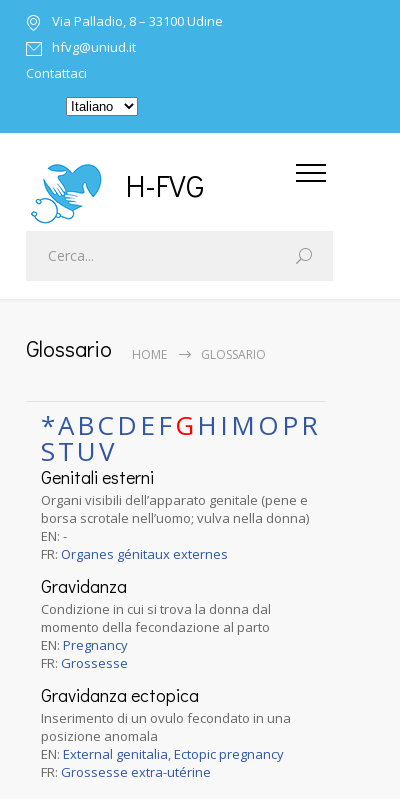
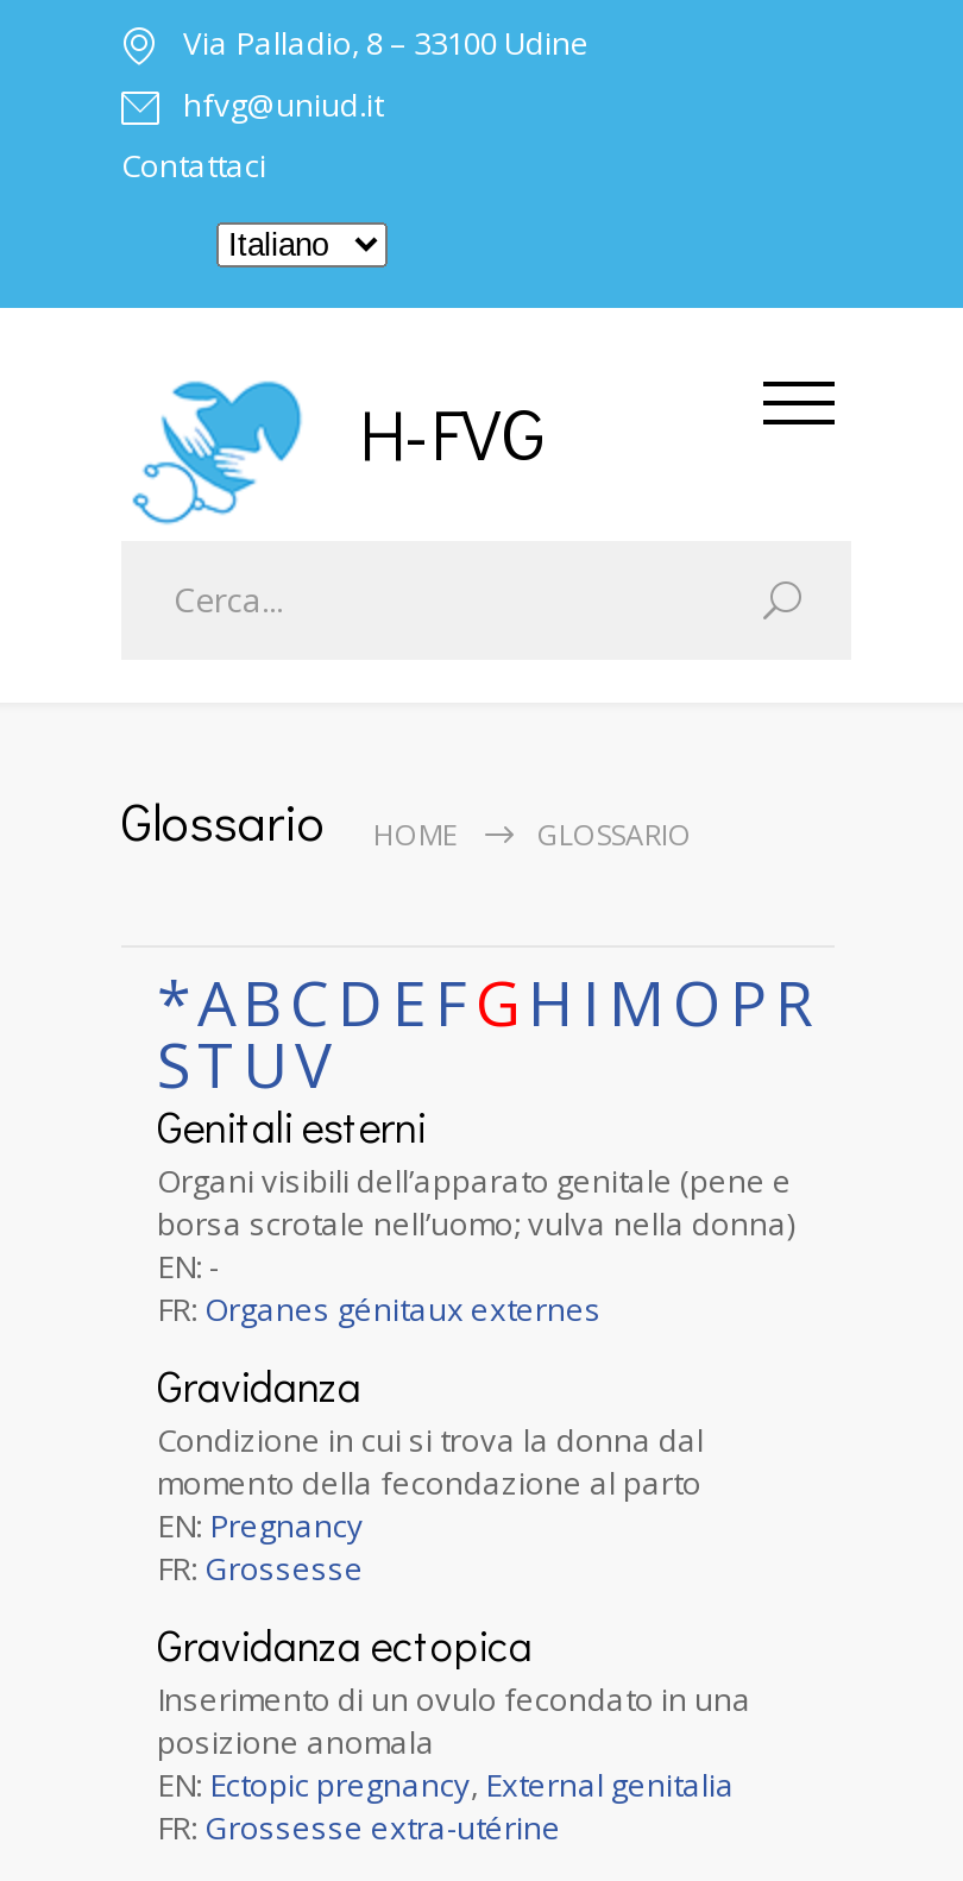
- EN: External genitalia, Ectopic pregnancy
+ EN: Ectopic pregnancy, External genitalia
